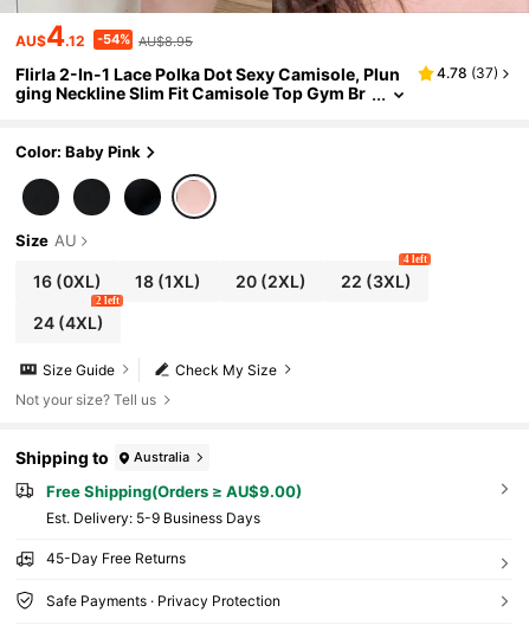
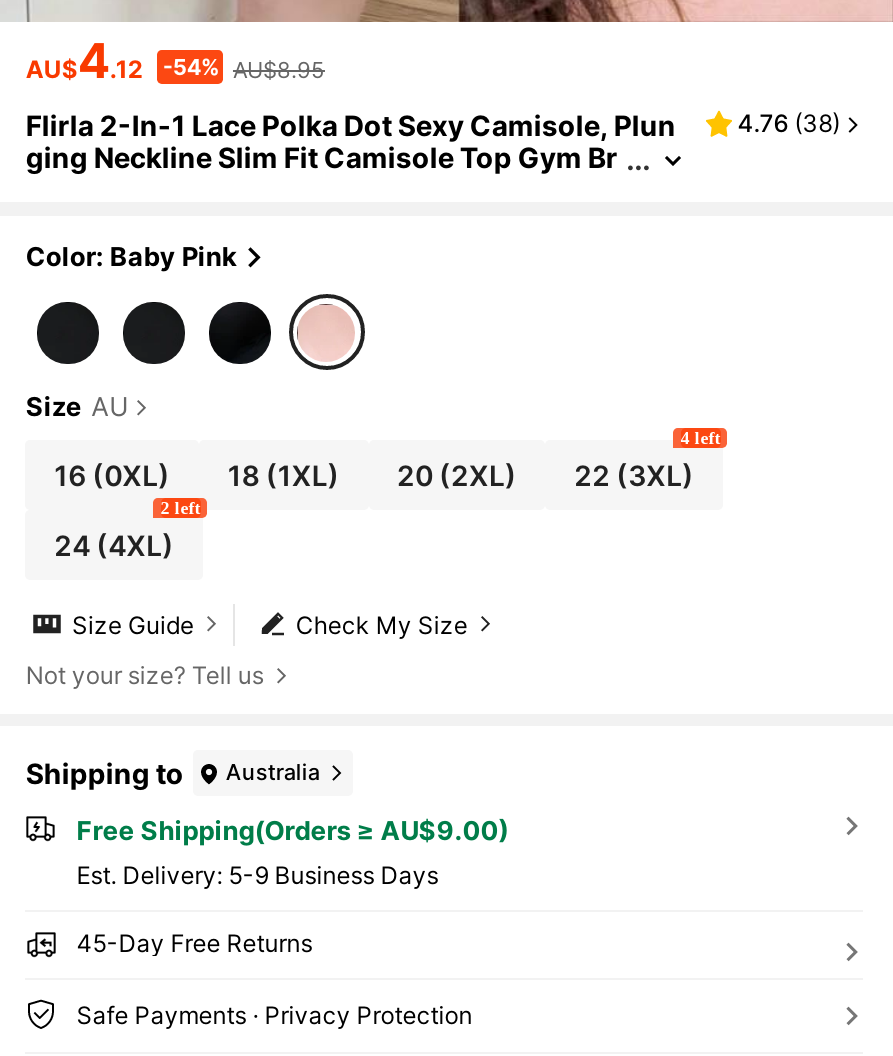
- 4.78 (37)
+ 4.76 (38)
